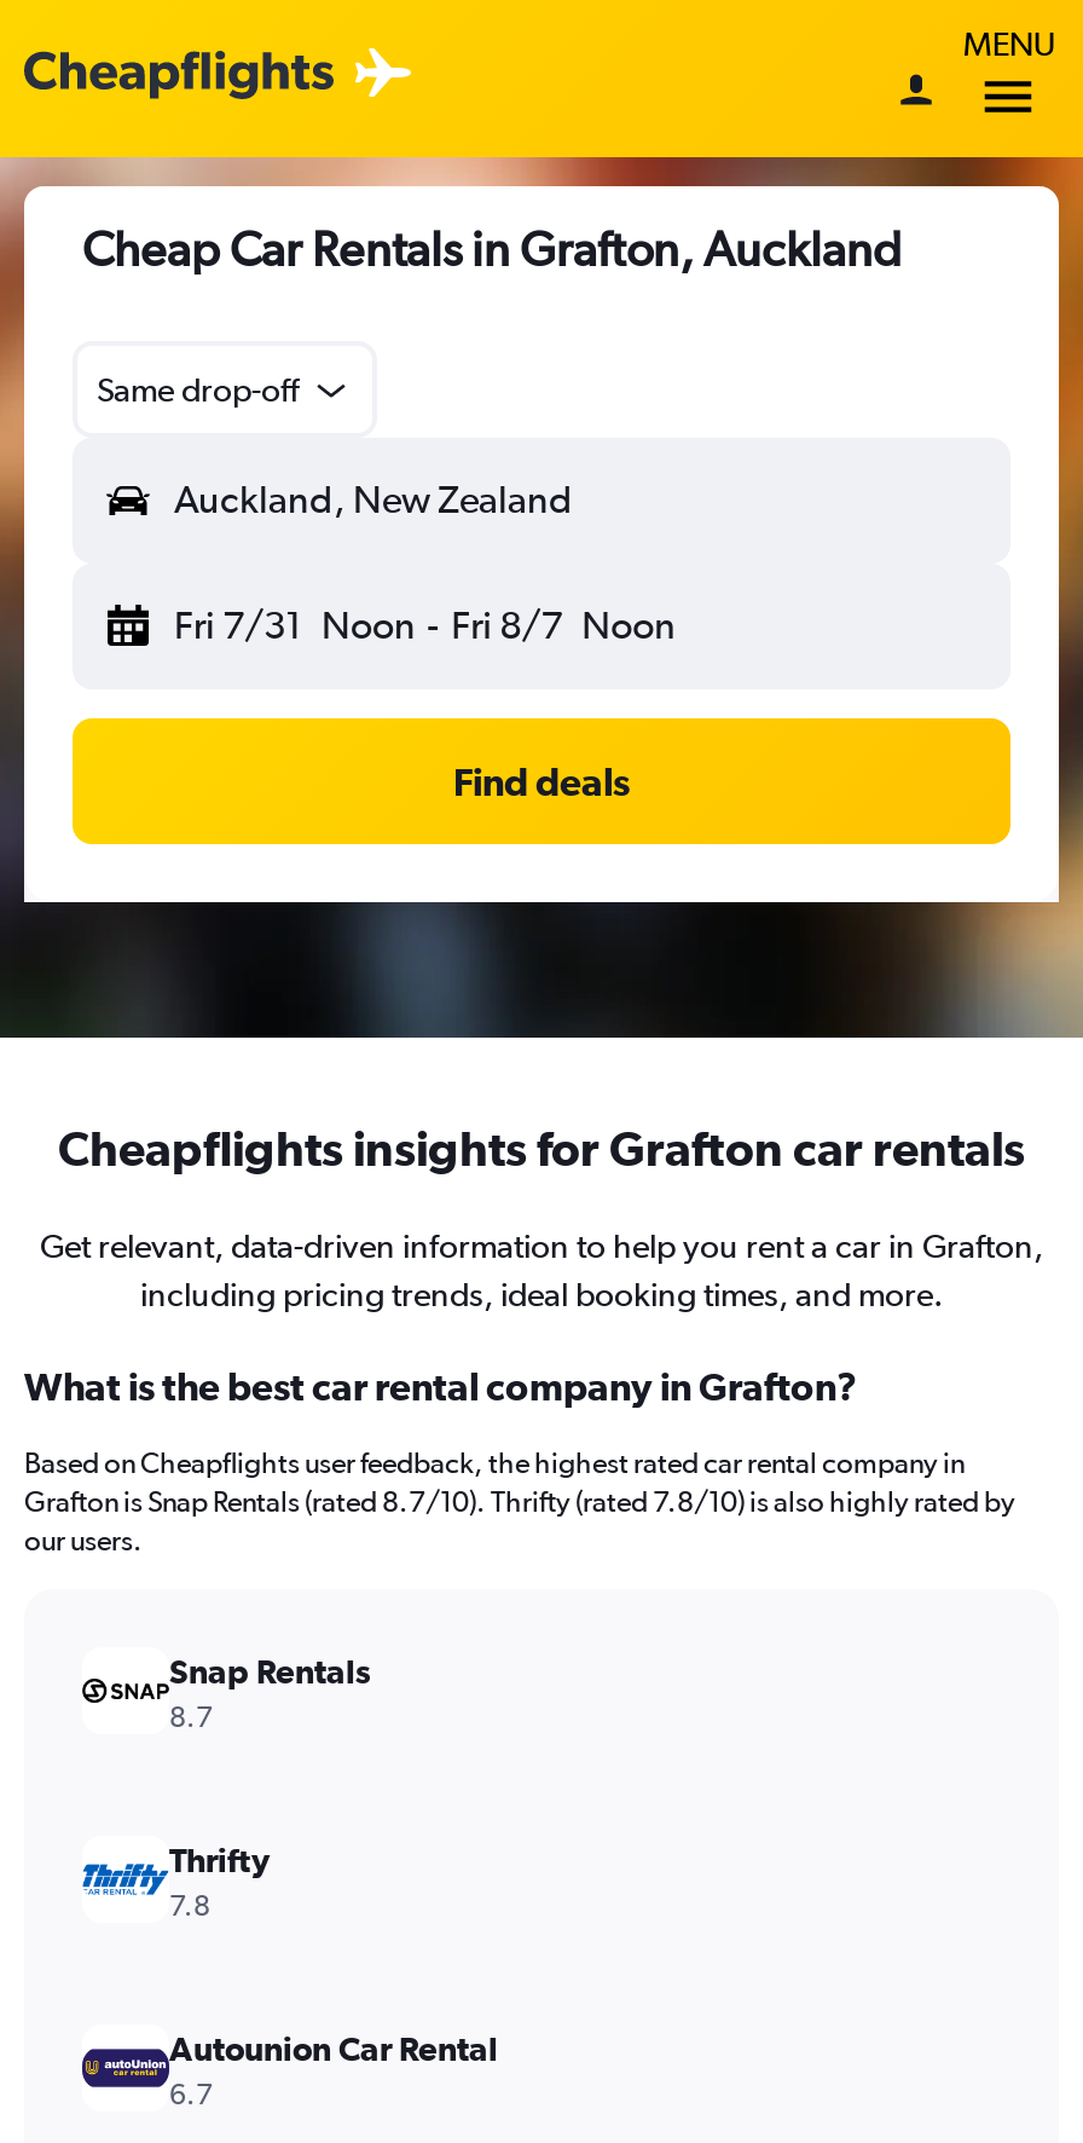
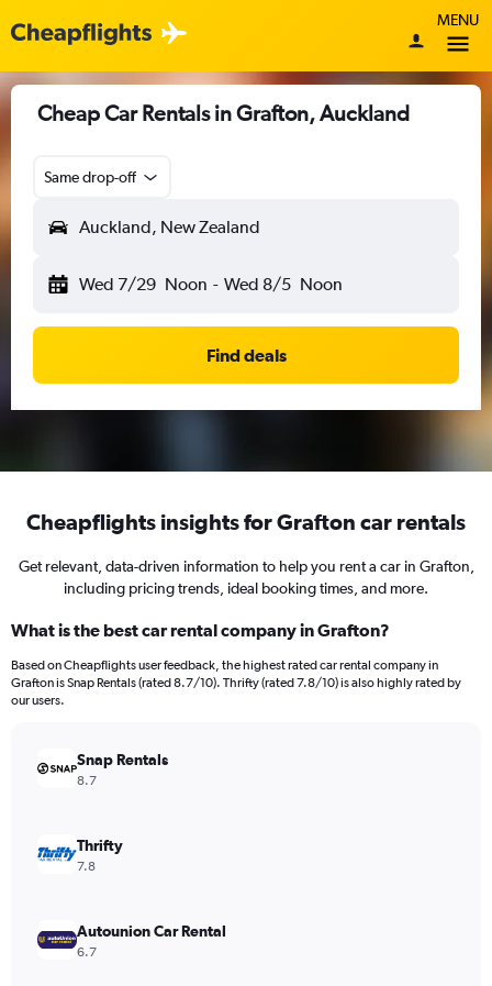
- Fri 7/31 Noon - Fri 8/7 Noon
+ Wed 7/29 Noon - Wed 8/5 Noon
